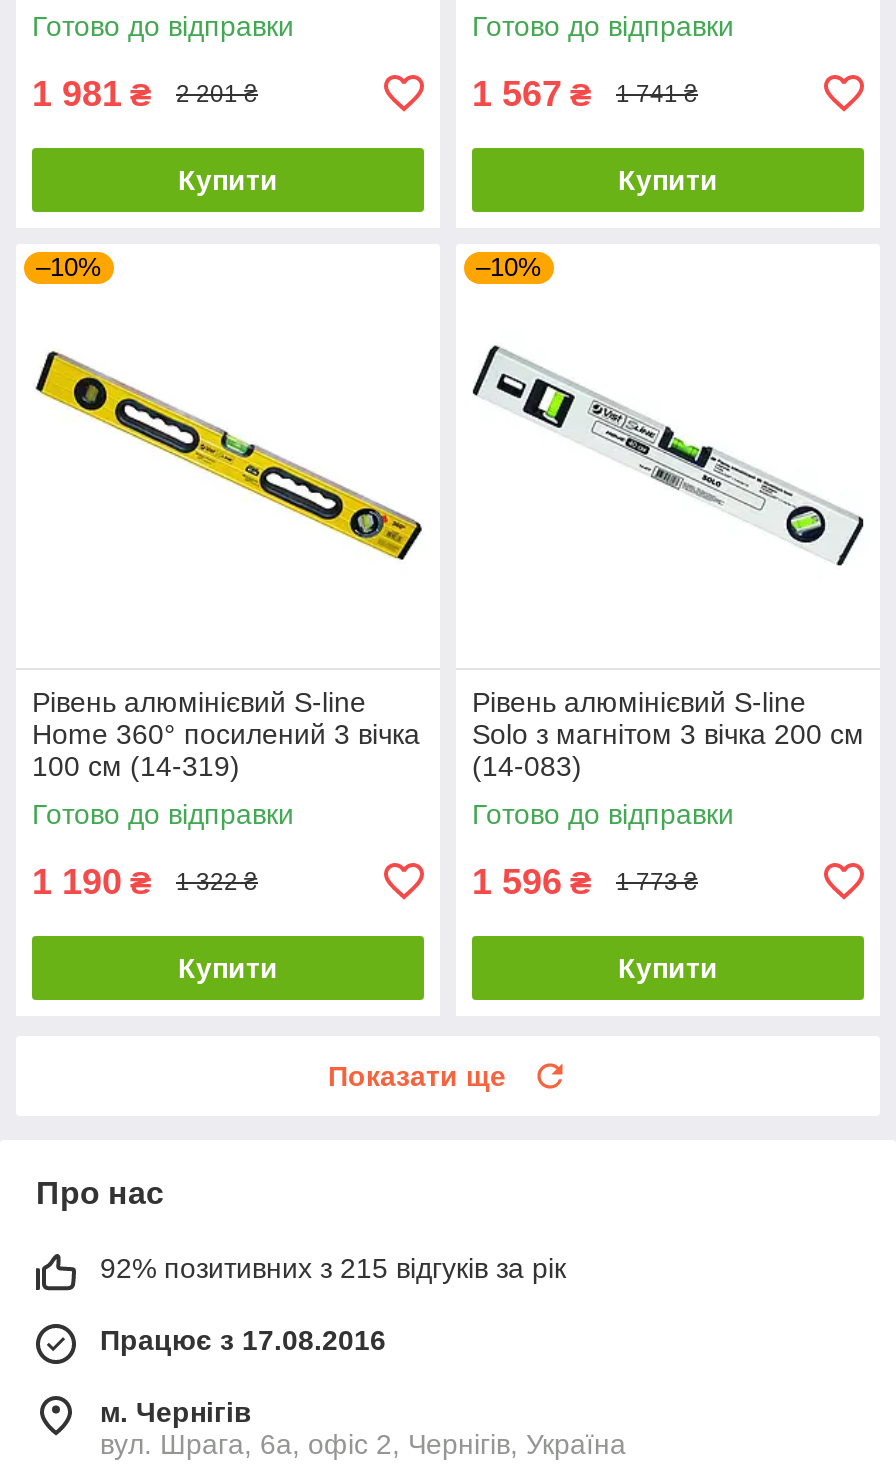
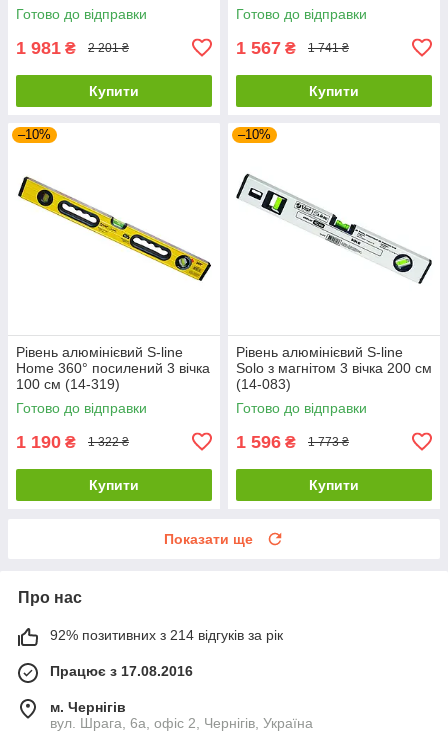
- 92% позитивних з 215 відгуків за рік
+ 92% позитивних з 214 відгуків за рік
